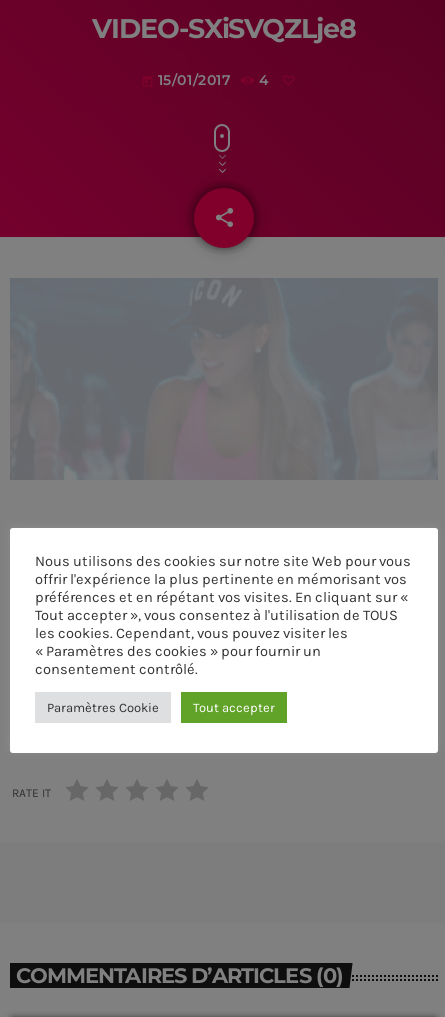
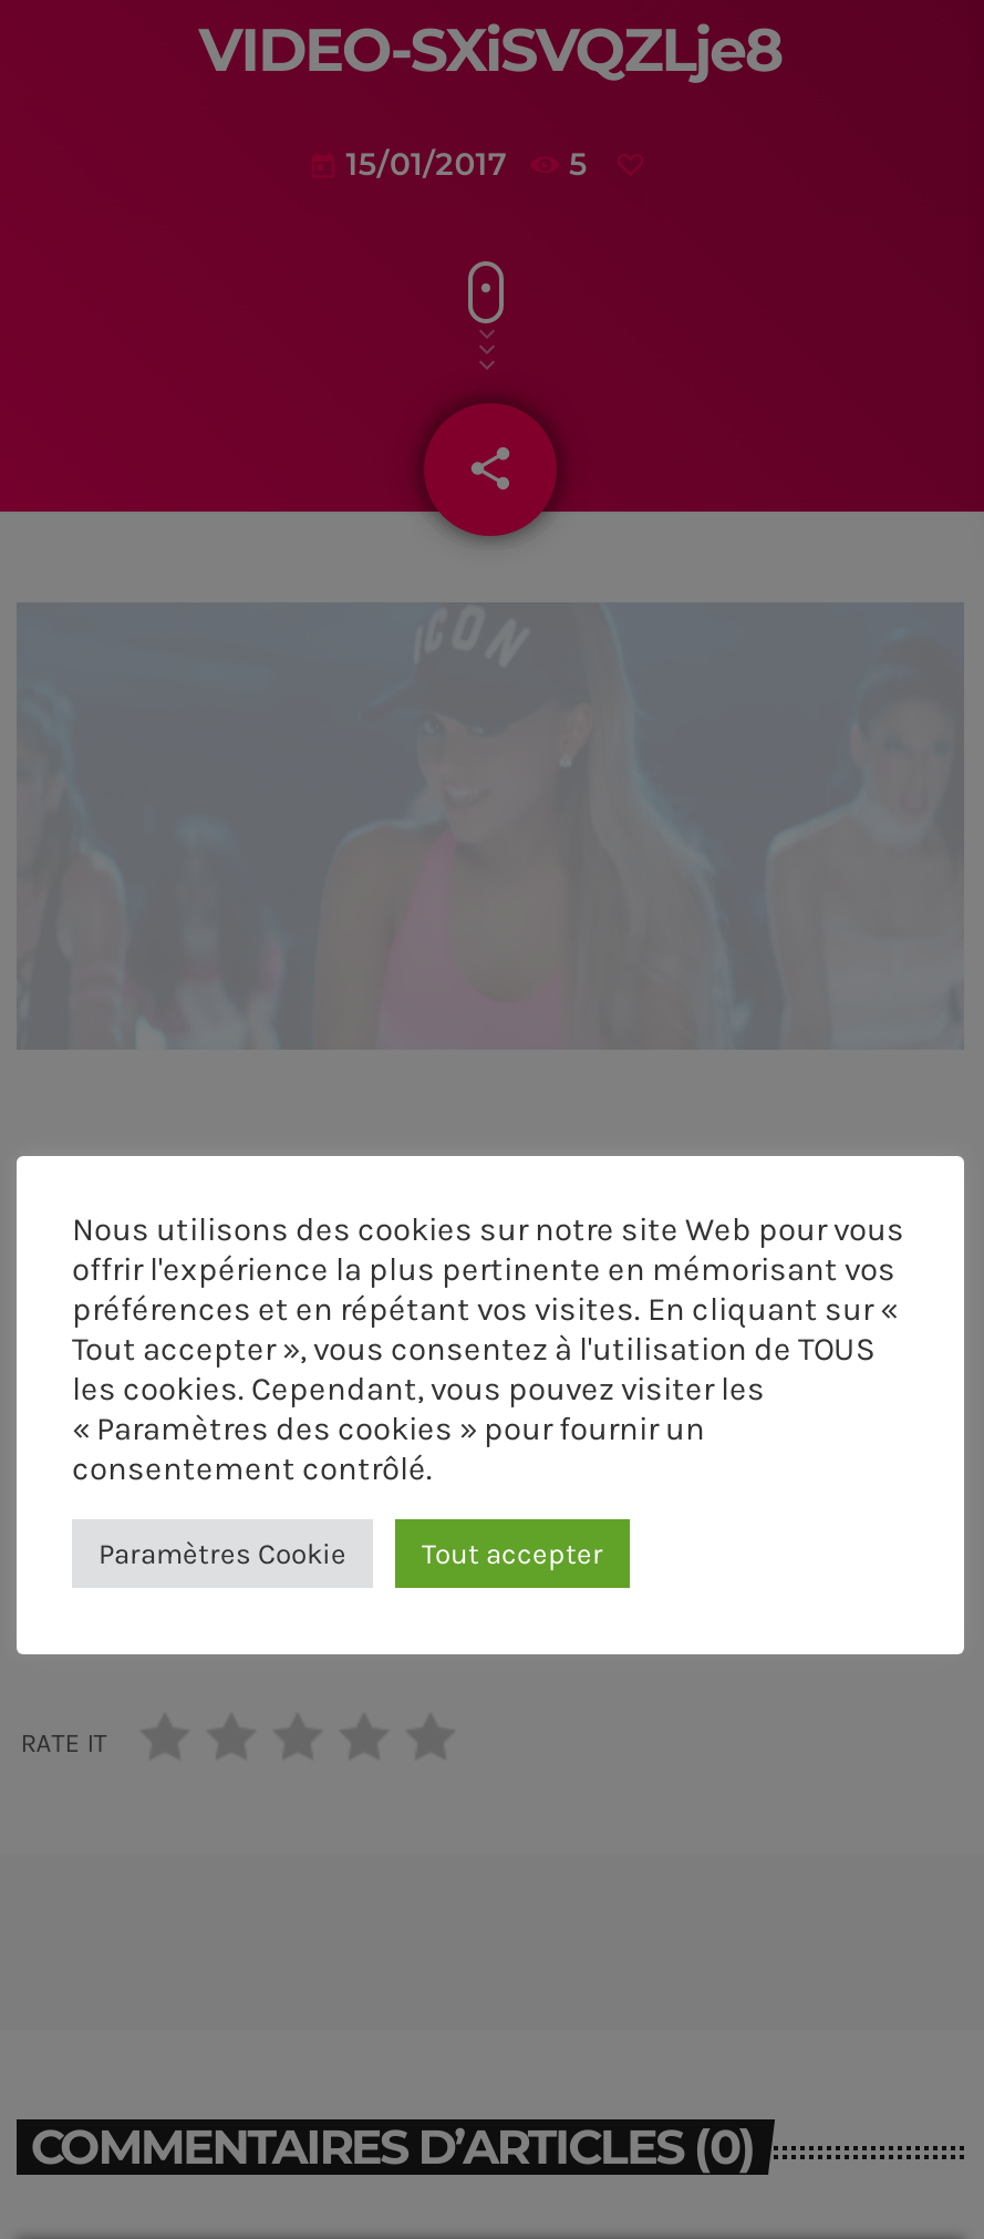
- 4
+ 5
